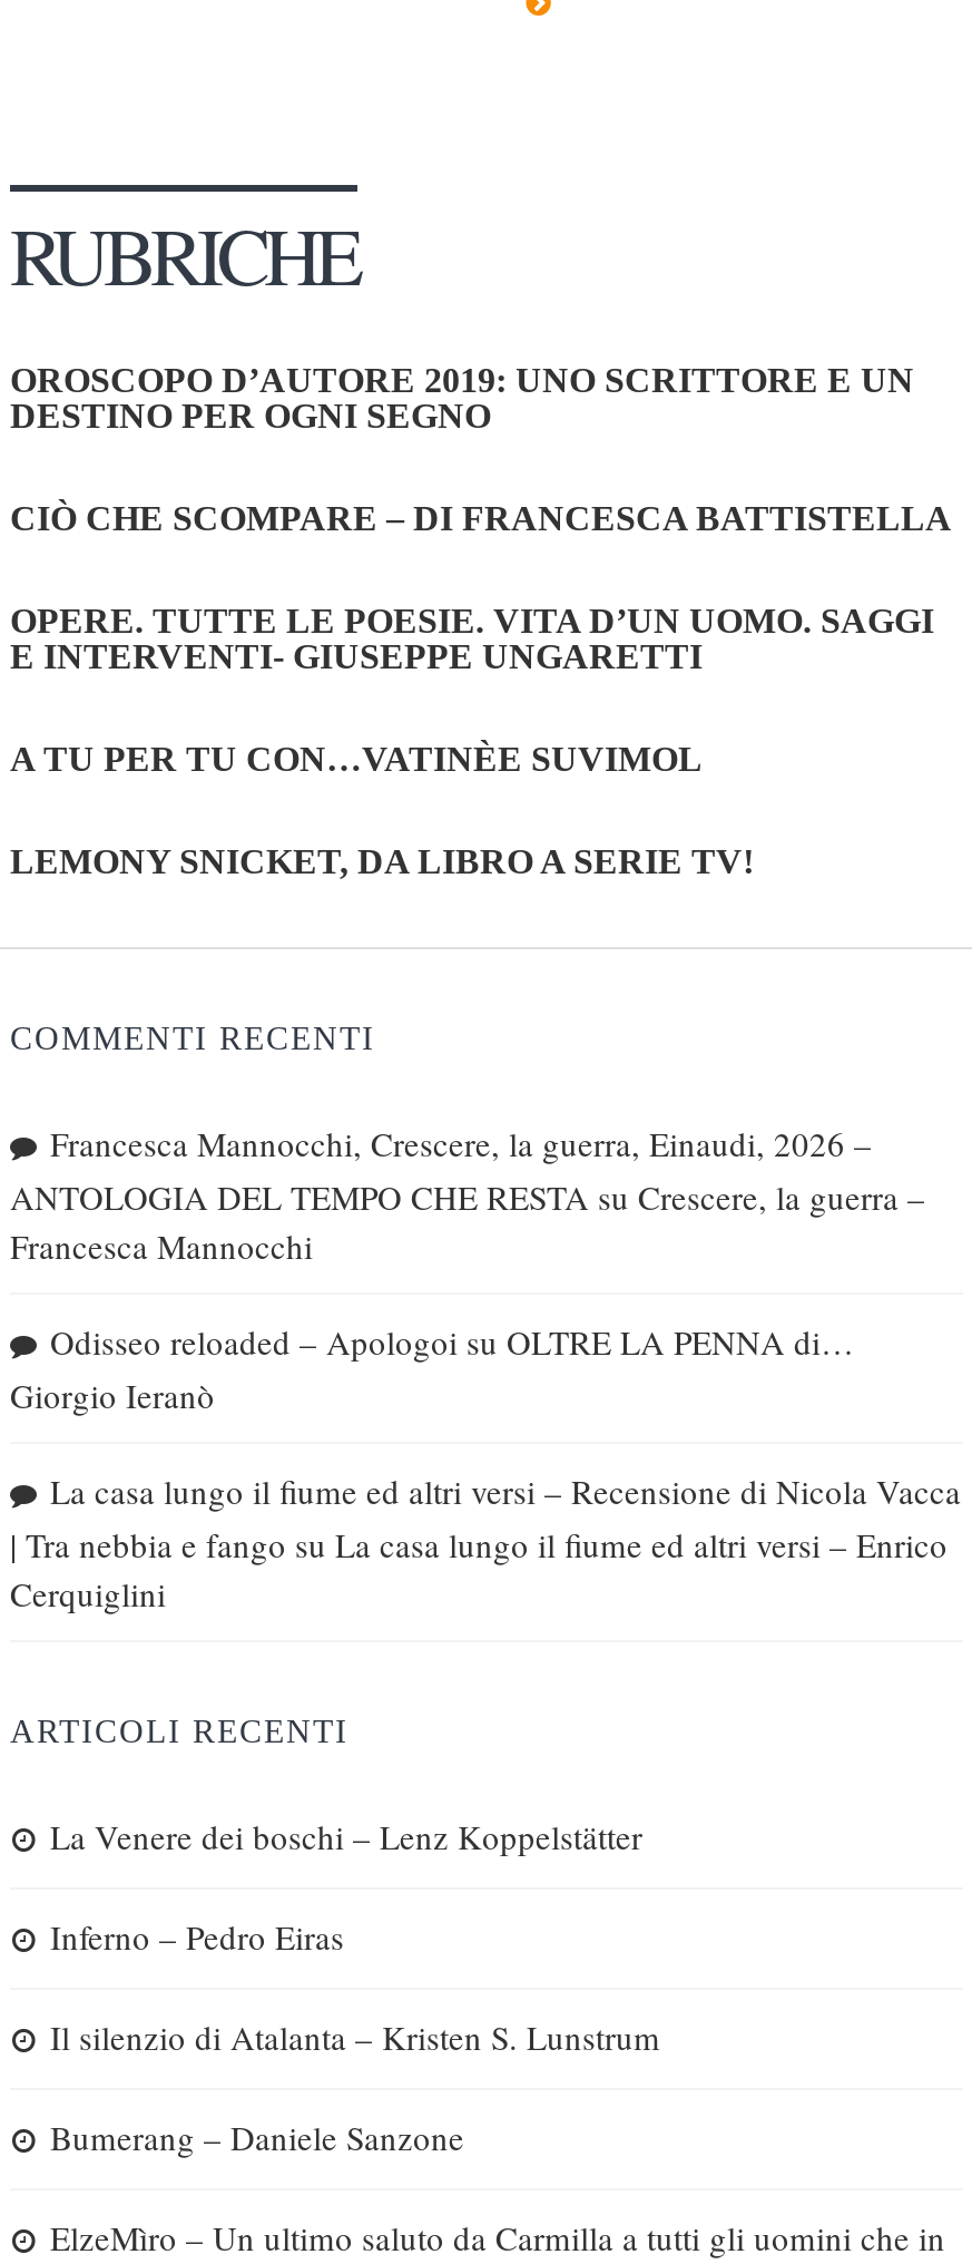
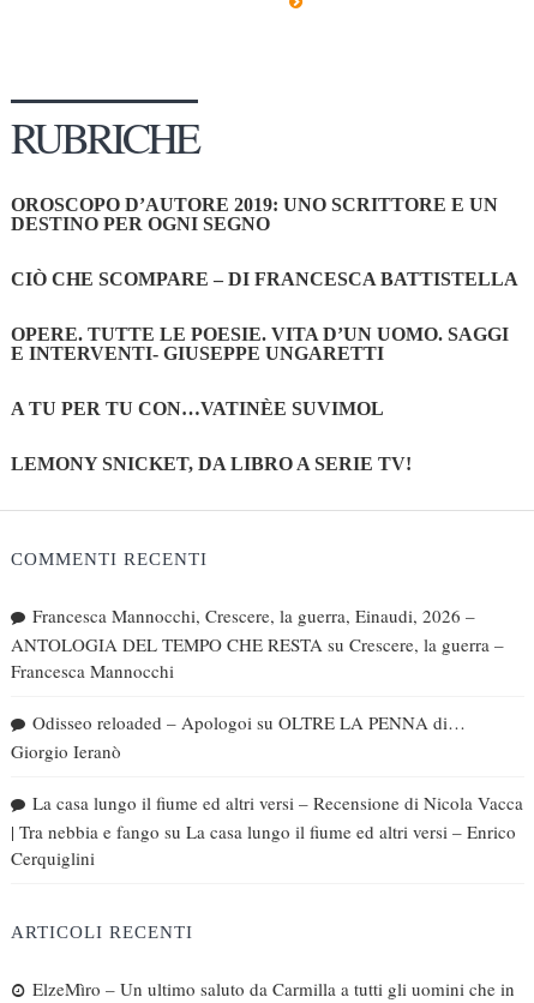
- La Venere dei boschi – Lenz Koppelstätter
- Inferno – Pedro Eiras
- Il silenzio di Atalanta – Kristen S. Lunstrum
- Bumerang – Daniele Sanzone
